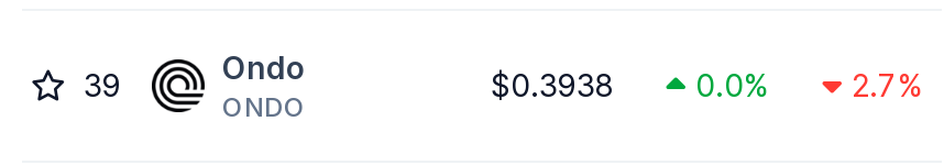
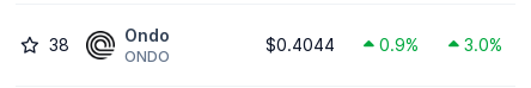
- 39
+ 38

- $0.3938
+ $0.4044

- 0.0%
+ 0.9%

- 2.7%
+ 3.0%
